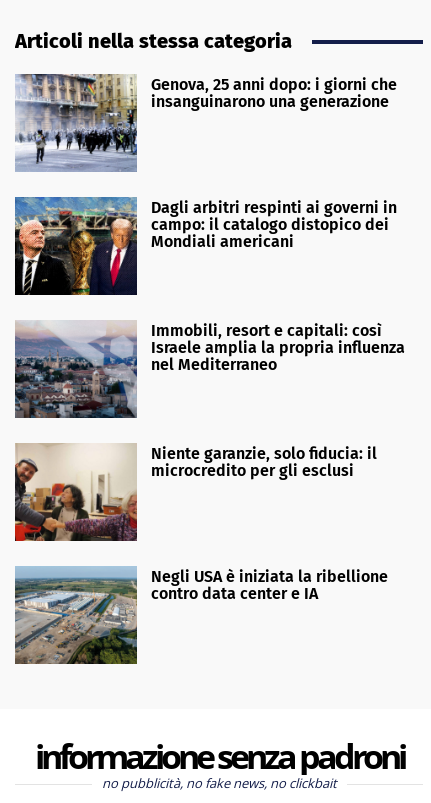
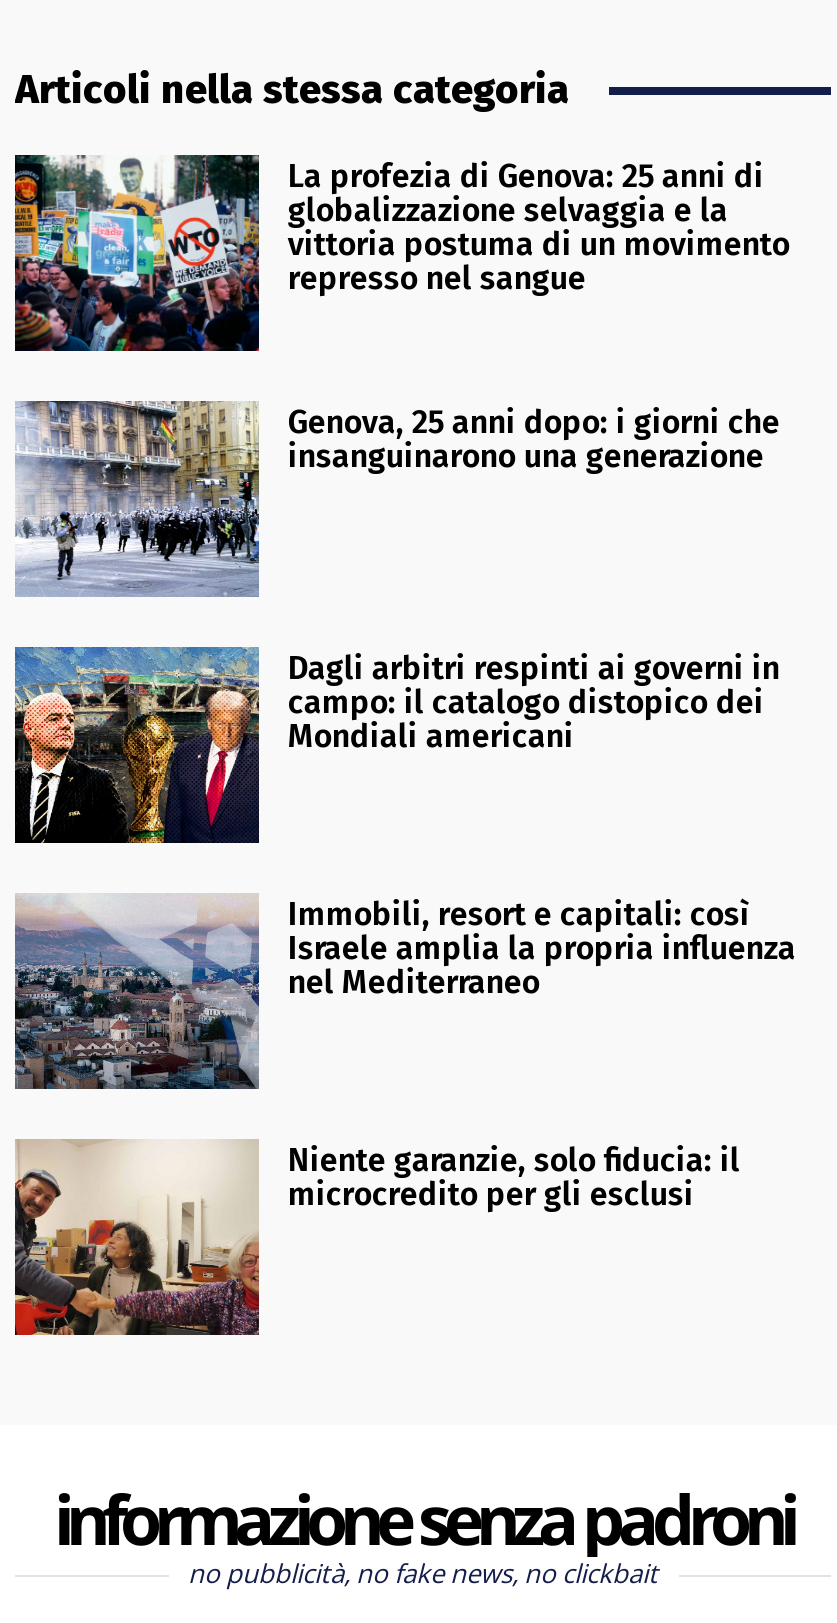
+ [image]
+ La profezia di Genova: 25 anni di
+ globalizzazione selvaggia e la
+ vittoria postuma di un movimento
+ represso nel sangue

moved down: [image] | Genova, 25 anni dopo: i giorni che | insanguinarono una generazione | ... | Niente garanzie, solo fiducia: il | microcredito per gli esclusi

moved down: [image]

- [image]
- Negli USA è iniziata la ribellione
- contro data center e IA
